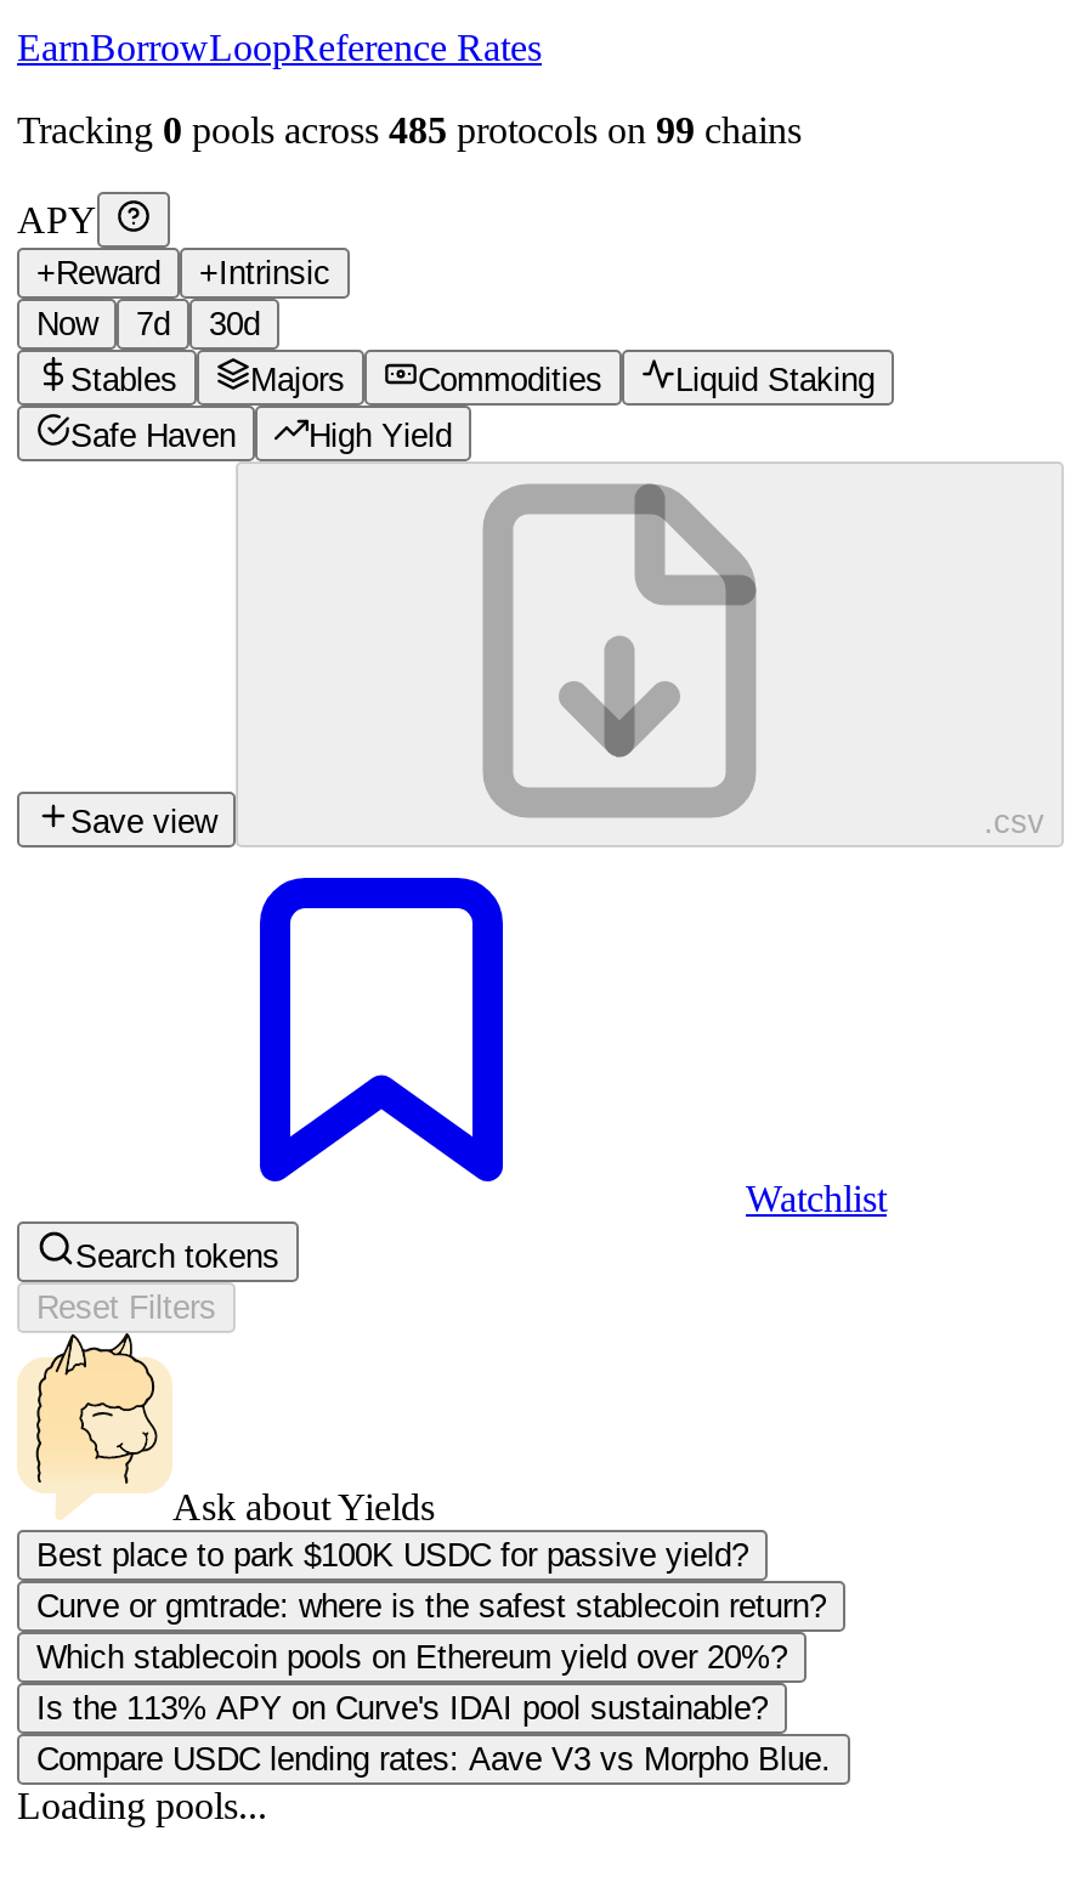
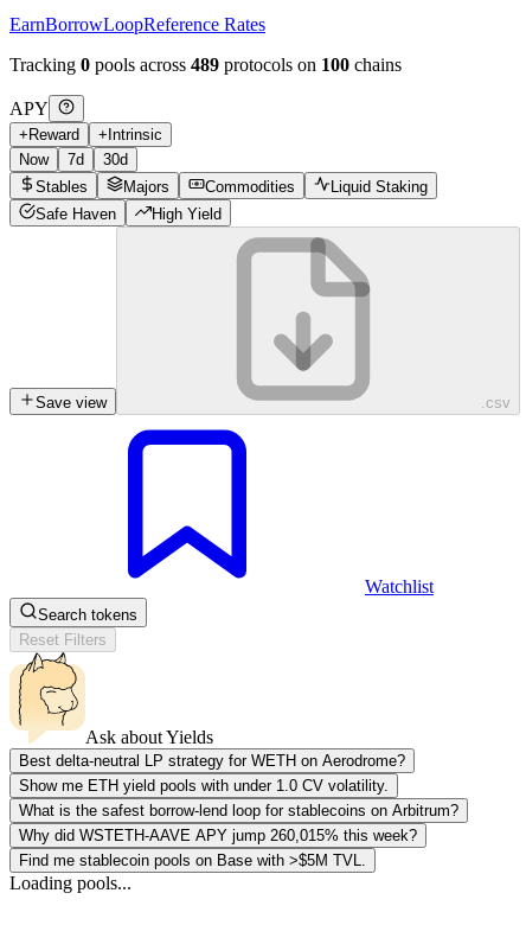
- Tracking 0 pools across 485 protocols on 99 chains
+ Tracking 0 pools across 489 protocols on 100 chains

- Best place to park $100K USDC for passive yield?
- Curve or gmtrade: where is the safest stablecoin return?
- Which stablecoin pools on Ethereum yield over 20%?
- Is the 113% APY on Curve's IDAI pool sustainable?
- Compare USDC lending rates: Aave V3 vs Morpho Blue.
+ Best delta-neutral LP strategy for WETH on Aerodrome?
+ Show me ETH yield pools with under 1.0 CV volatility.
+ What is the safest borrow-lend loop for stablecoins on Arbitrum?
+ Why did WSTETH-AAVE APY jump 260,015% this week?
+ Find me stablecoin pools on Base with >$5M TVL.
